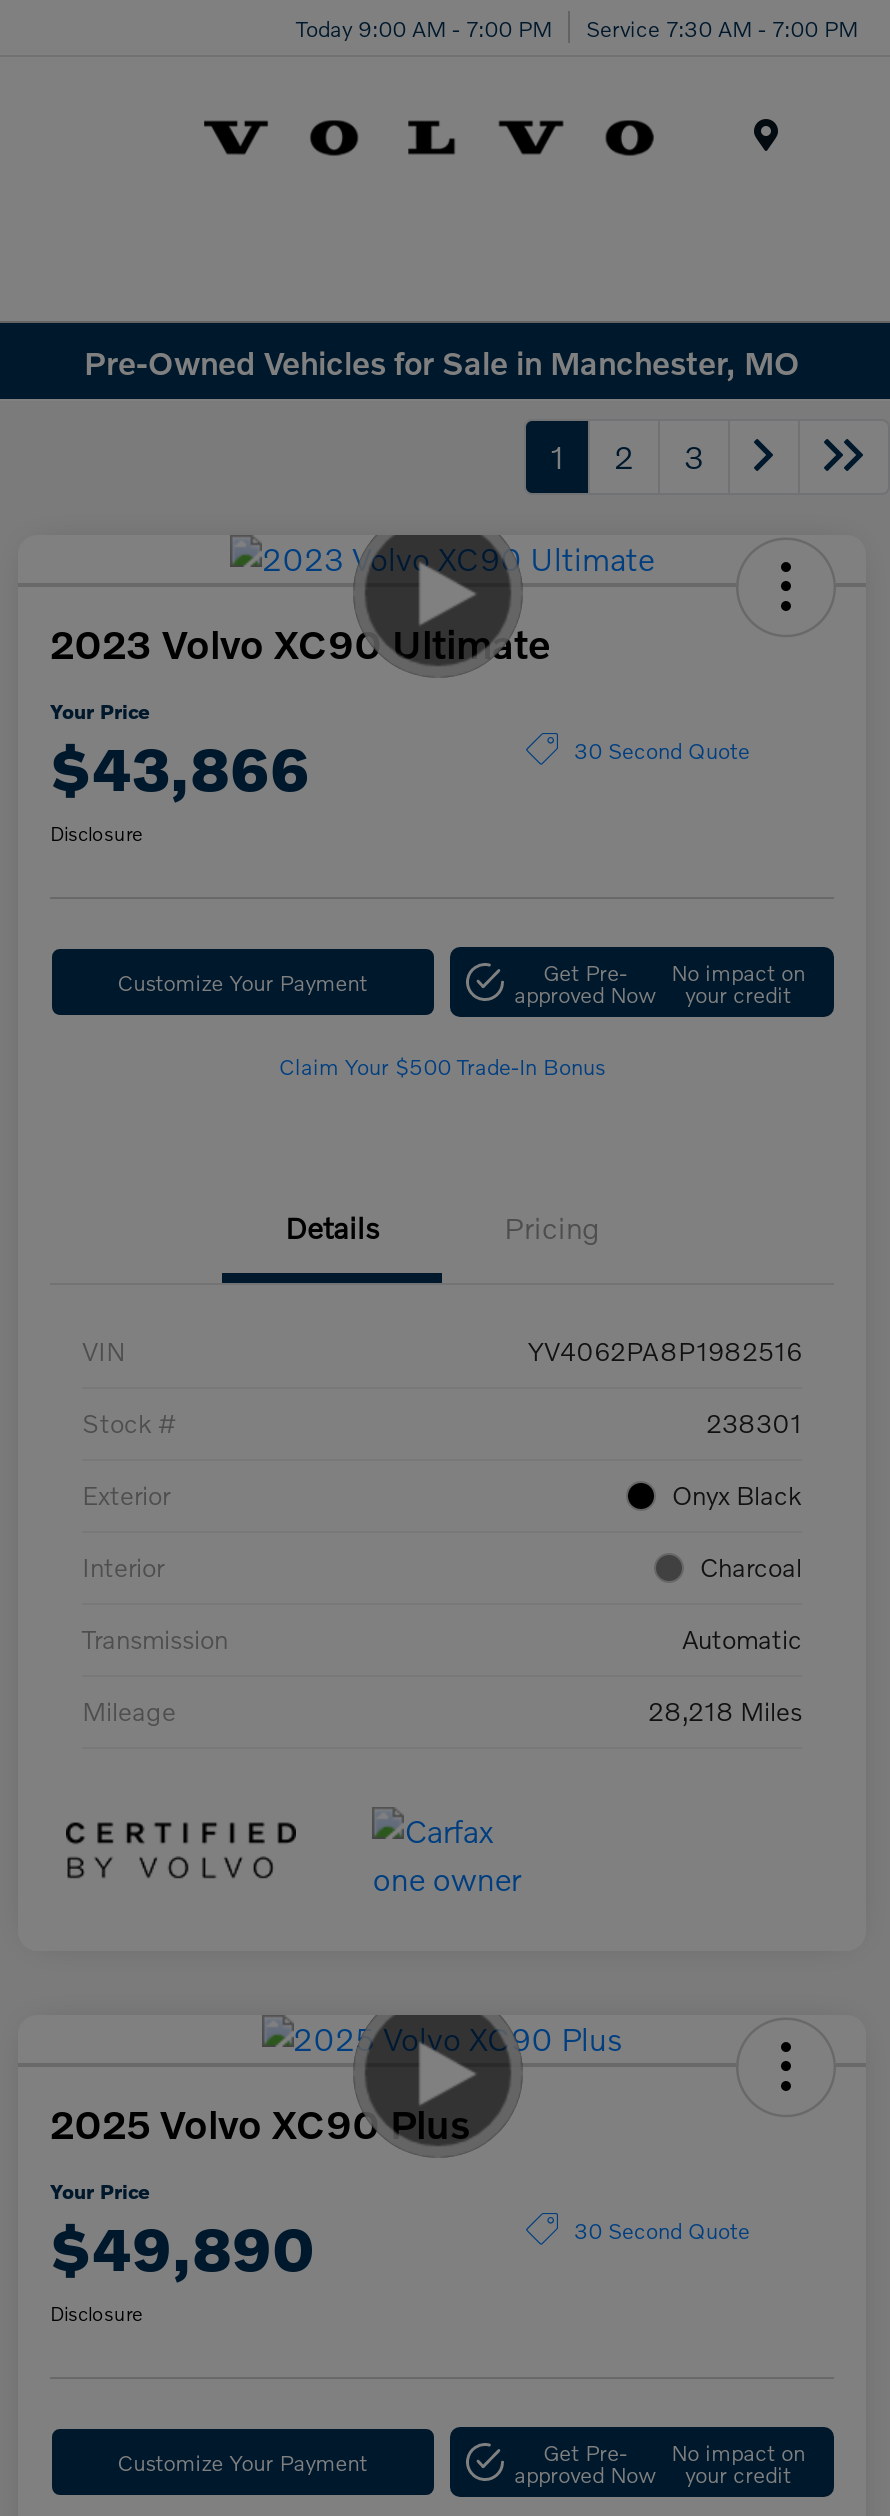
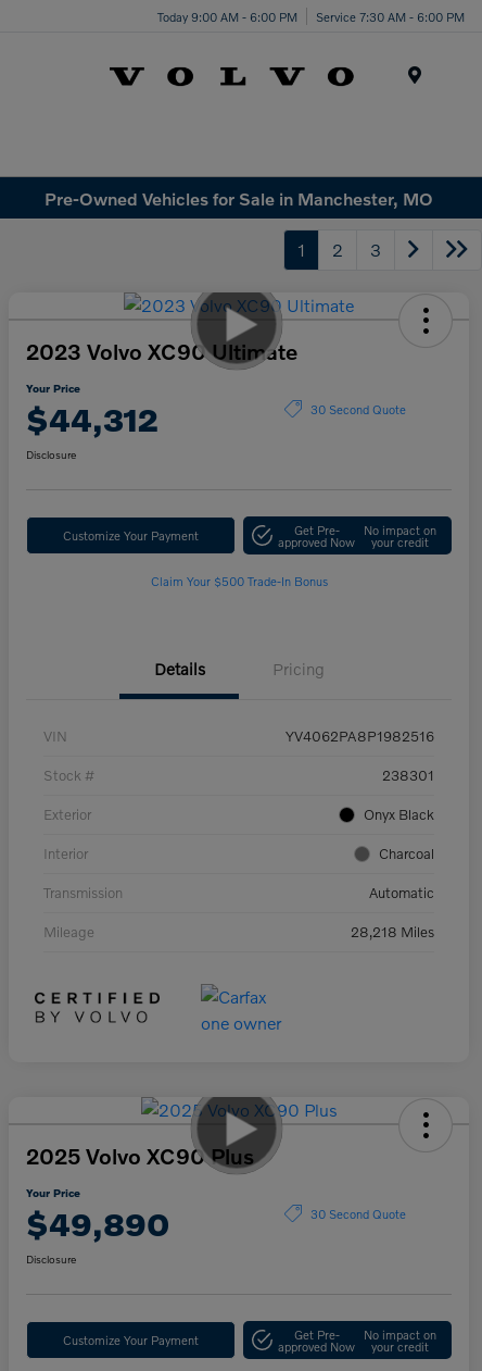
- Today 9:00 AM - 7:00 PM
+ Today 9:00 AM - 6:00 PM

- Service 7:30 AM - 7:00 PM
+ Service 7:30 AM - 6:00 PM

- $43,866
+ $44,312
